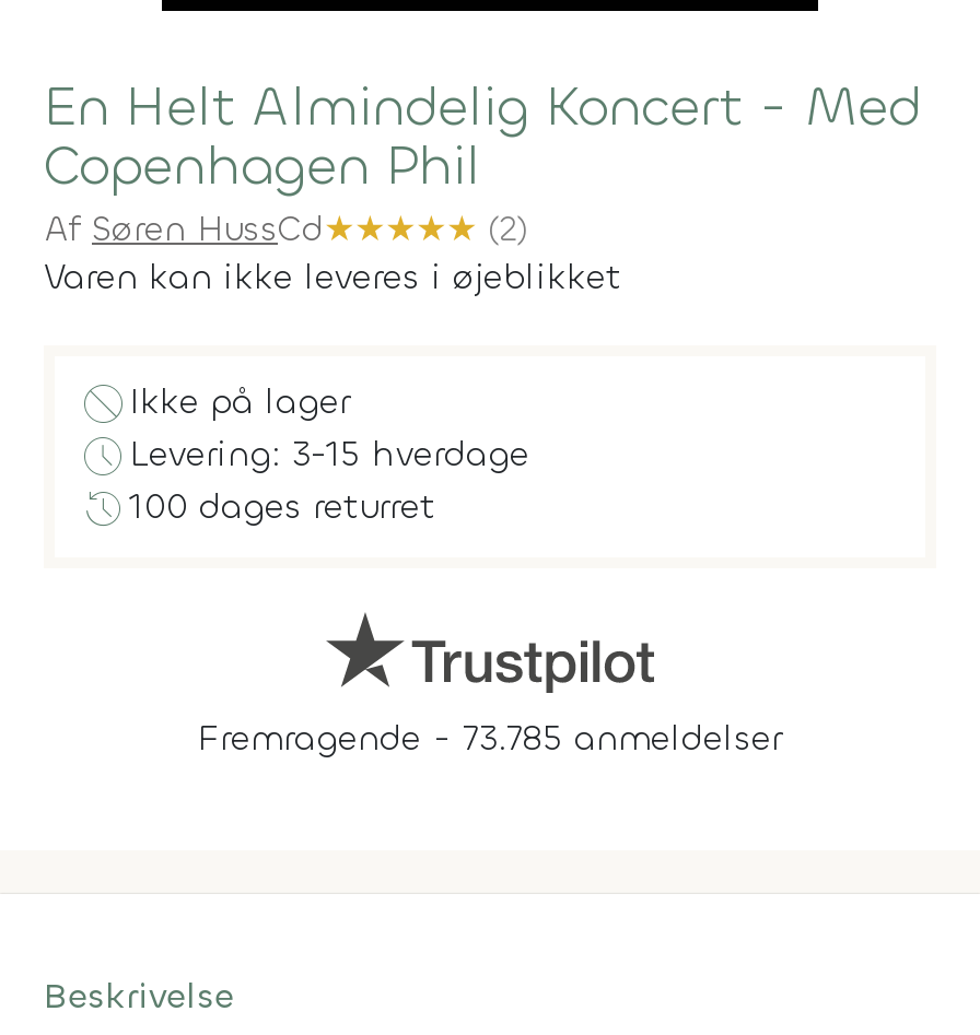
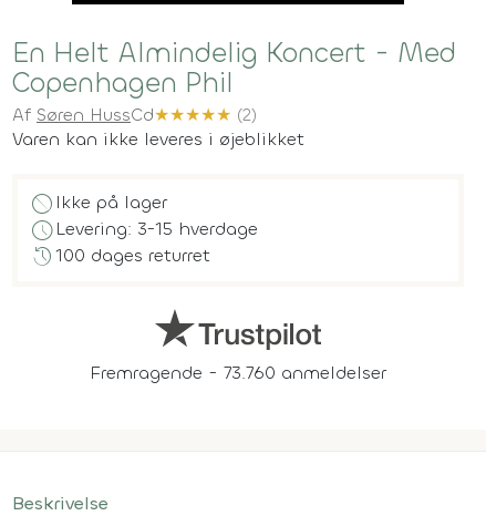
- Fremragende - 73.785 anmeldelser
+ Fremragende - 73.760 anmeldelser
